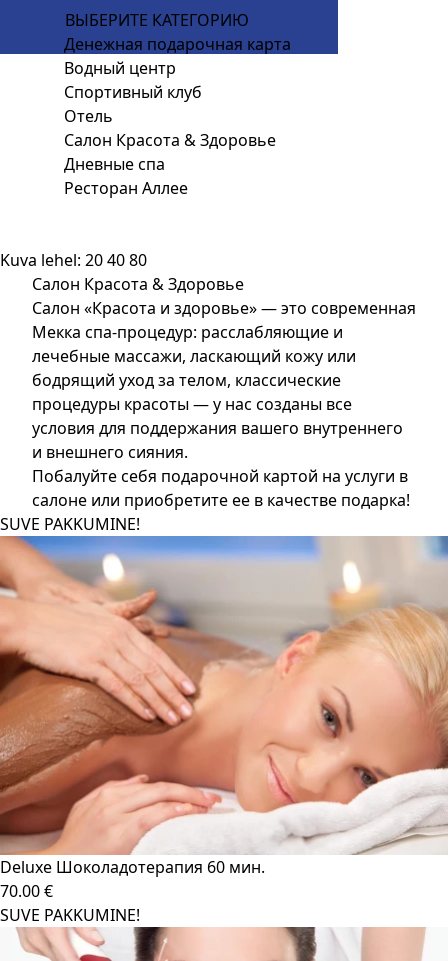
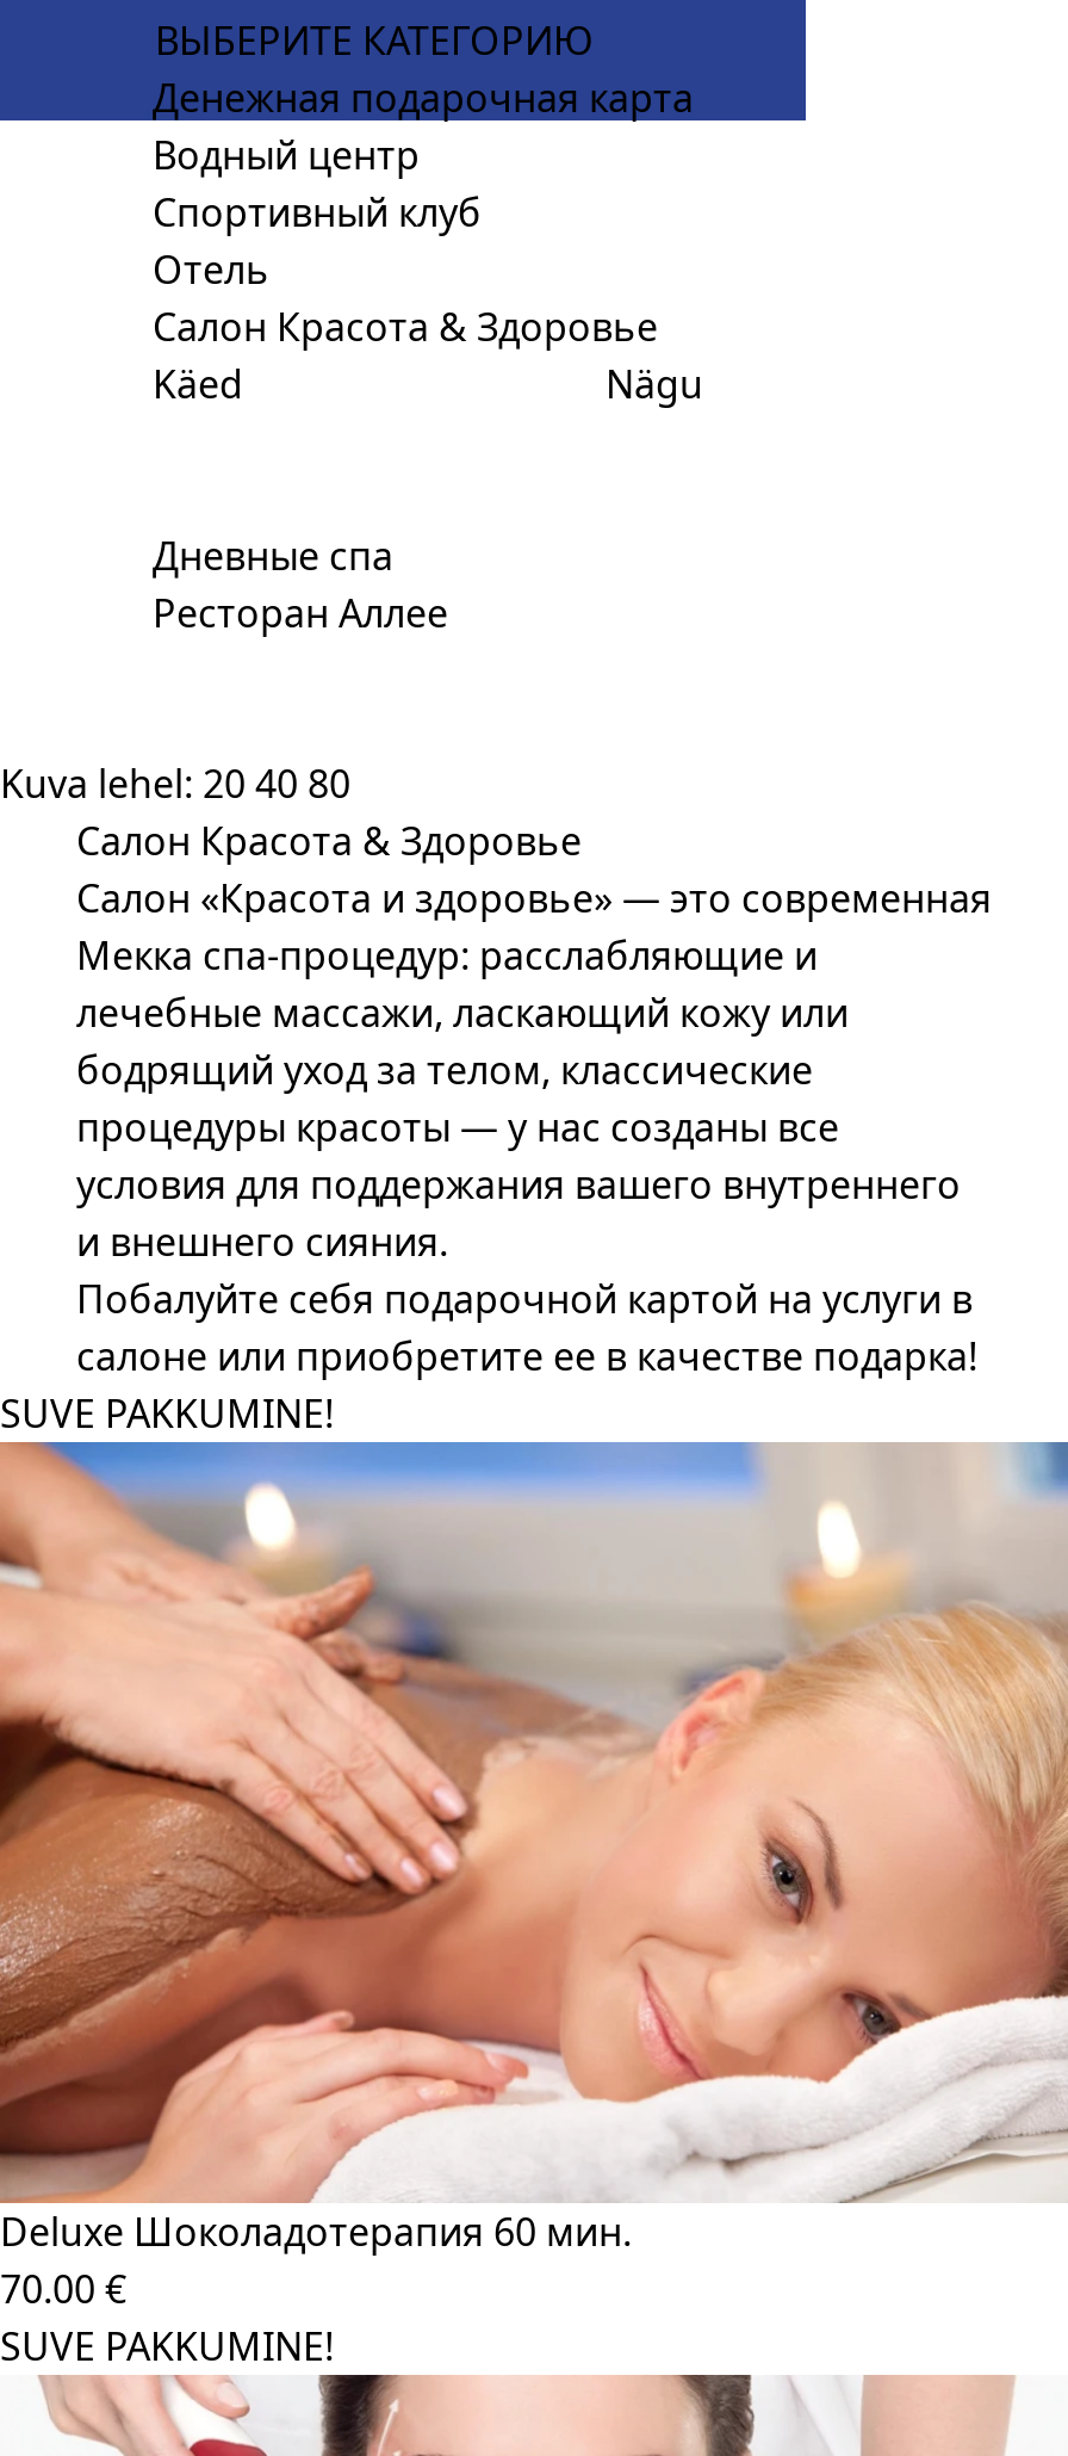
+ Käed
+ Nägu
